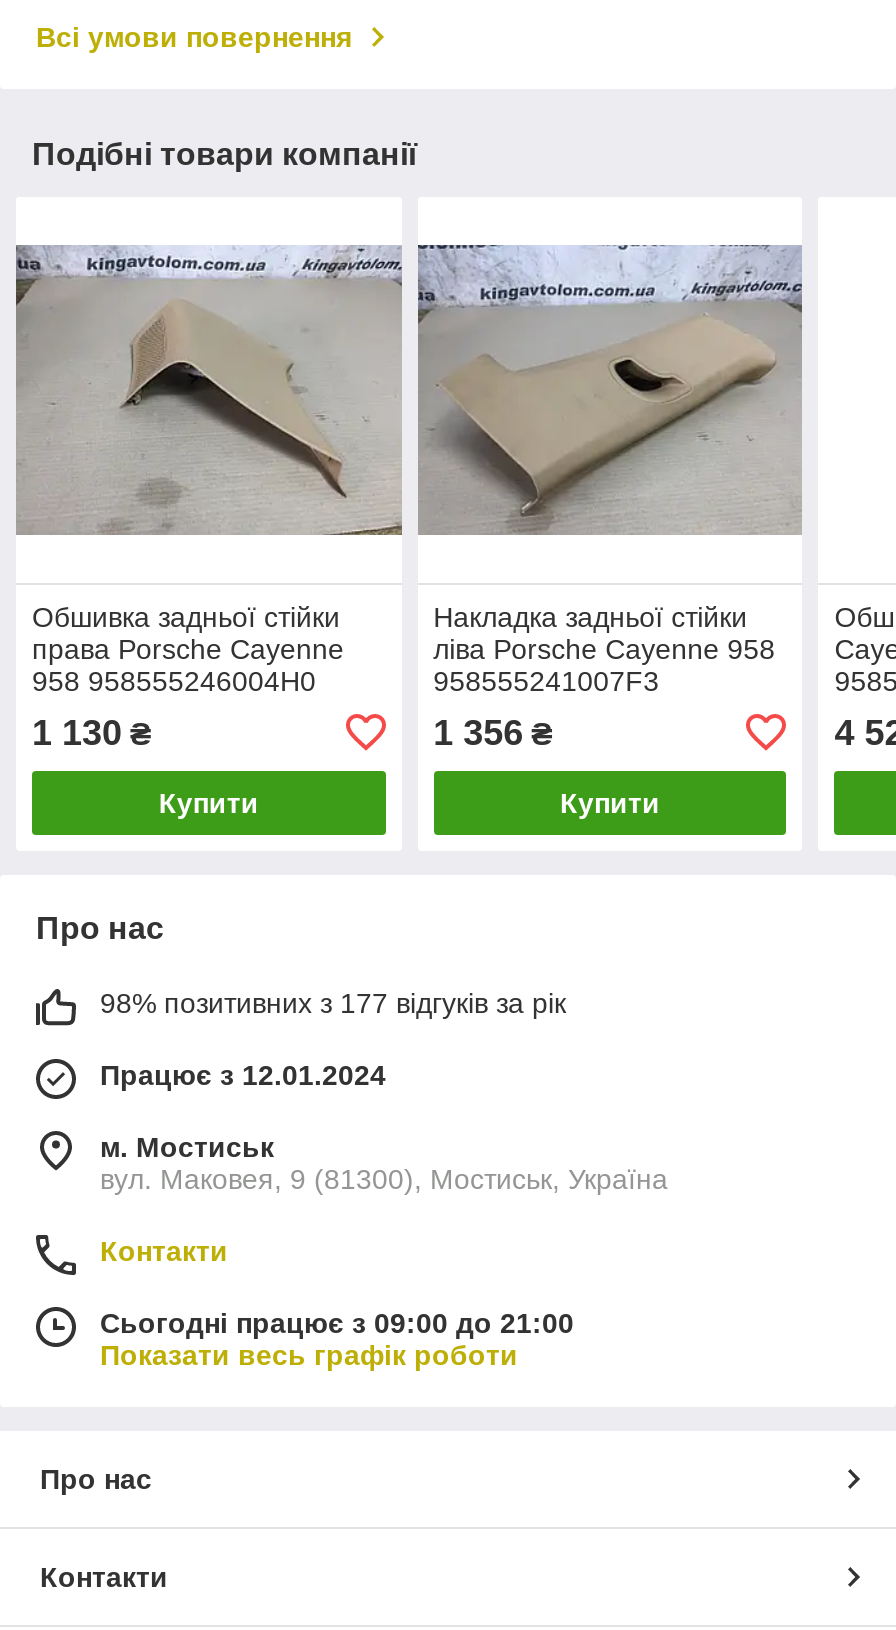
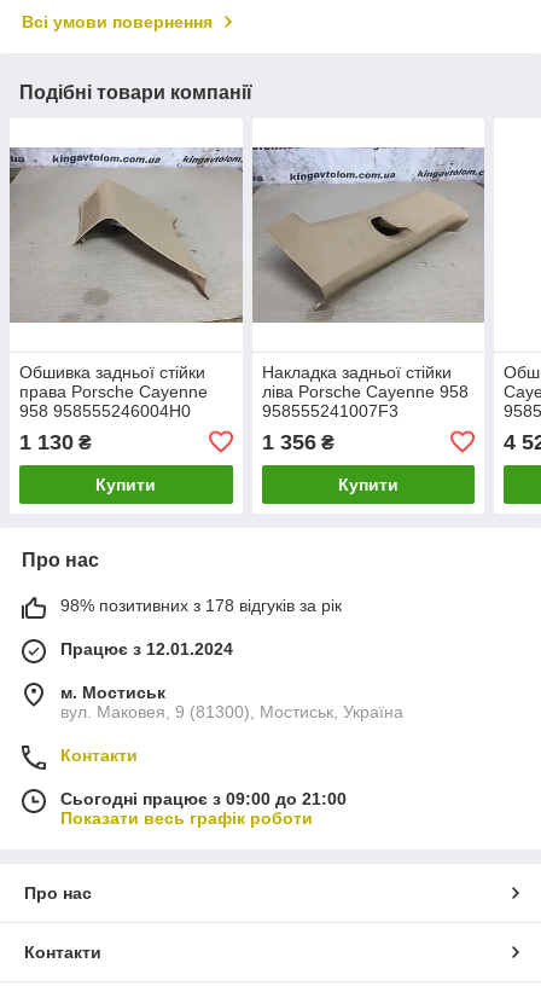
- 98% позитивних з 177 відгуків за рік
+ 98% позитивних з 178 відгуків за рік
